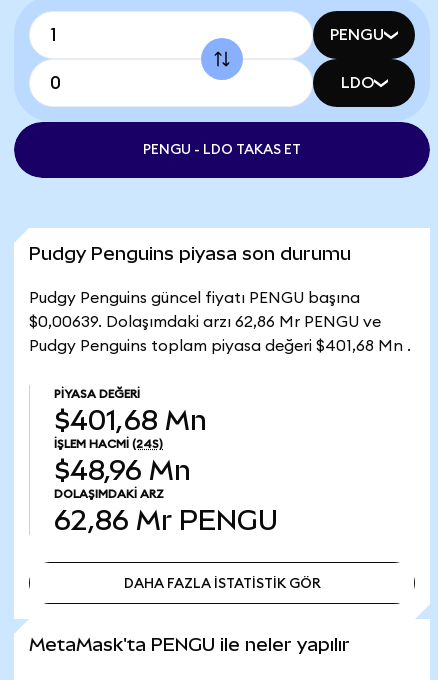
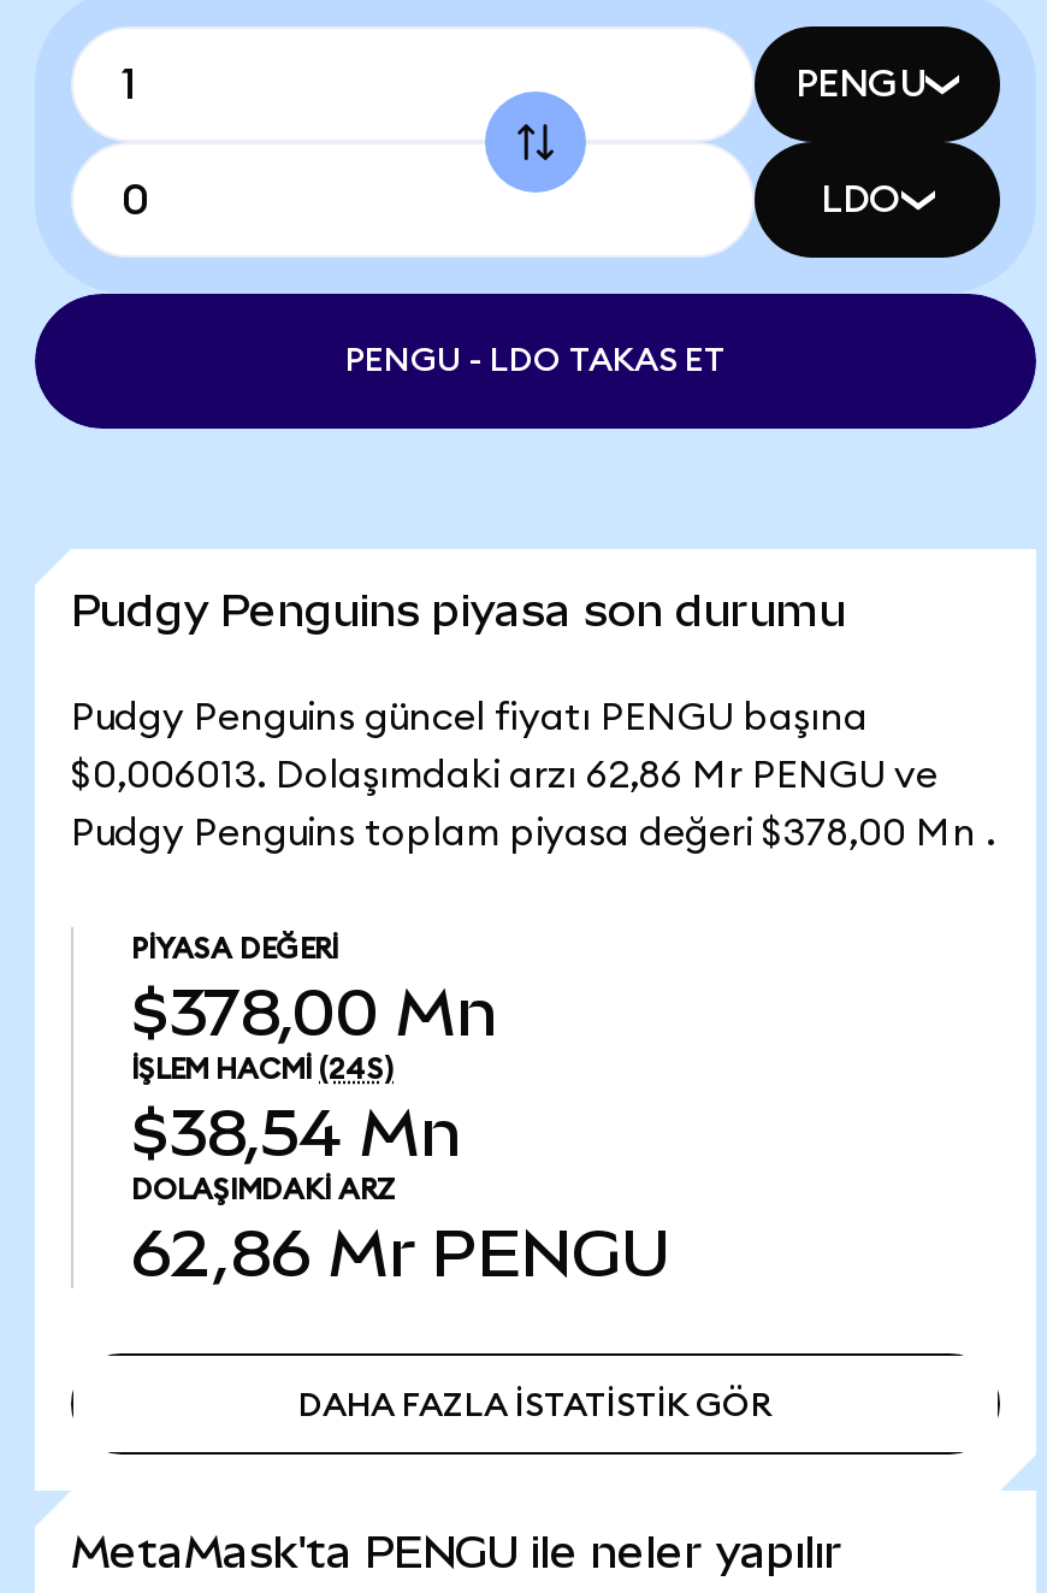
- $0,00639. Dolaşımdaki arzı 62,86 Mr PENGU ve
+ $0,006013. Dolaşımdaki arzı 62,86 Mr PENGU ve

- Pudgy Penguins toplam piyasa değeri $401,68 Mn .
+ Pudgy Penguins toplam piyasa değeri $378,00 Mn .

- $401,68 Mn
+ $378,00 Mn

- $48,96 Mn
+ $38,54 Mn
